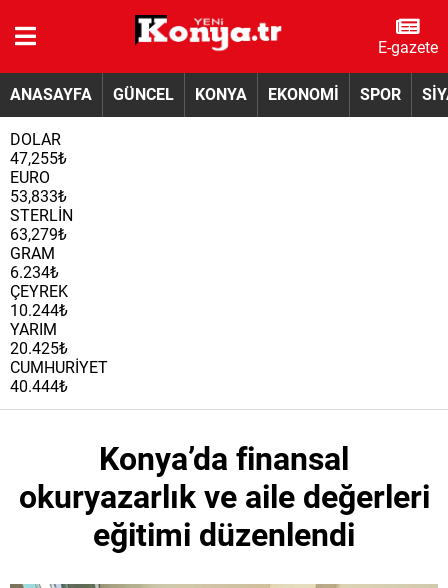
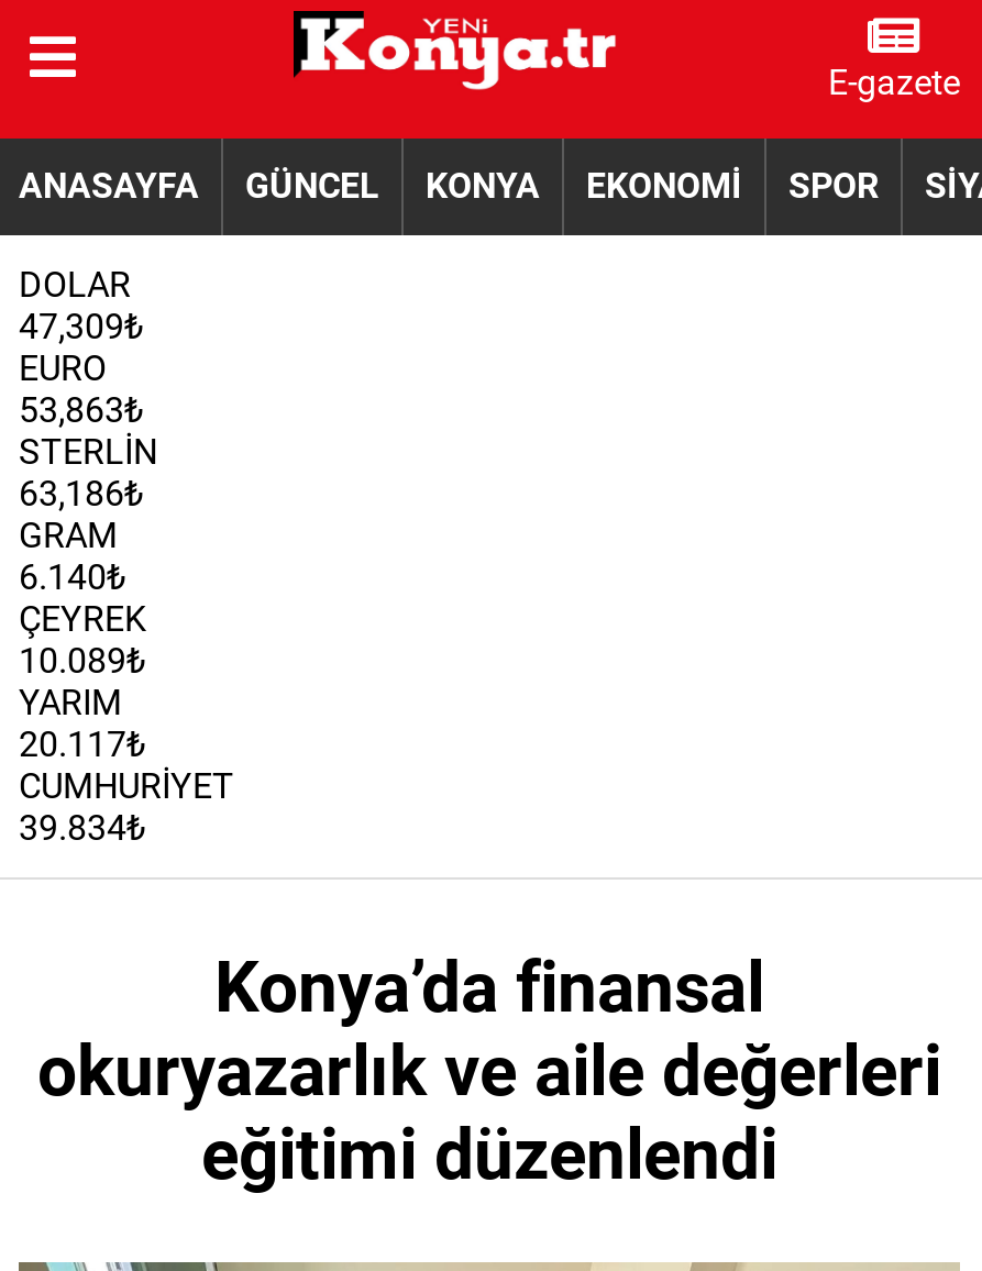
- 47,255₺
+ 47,309₺

- 53,833₺
+ 53,863₺

- 63,279₺
+ 63,186₺

- 6.234₺
+ 6.140₺

- 10.244₺
+ 10.089₺

- 20.425₺
+ 20.117₺

- 40.444₺
+ 39.834₺
